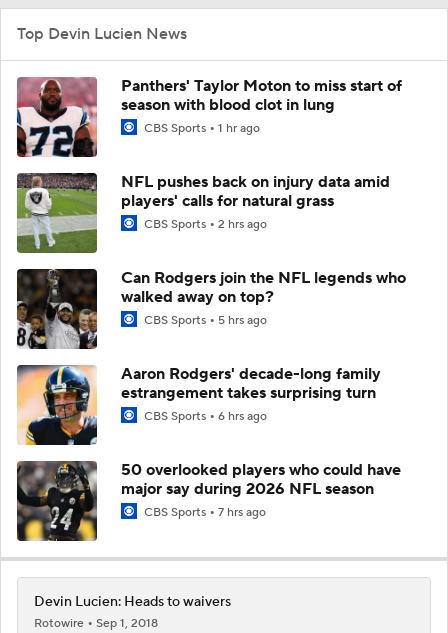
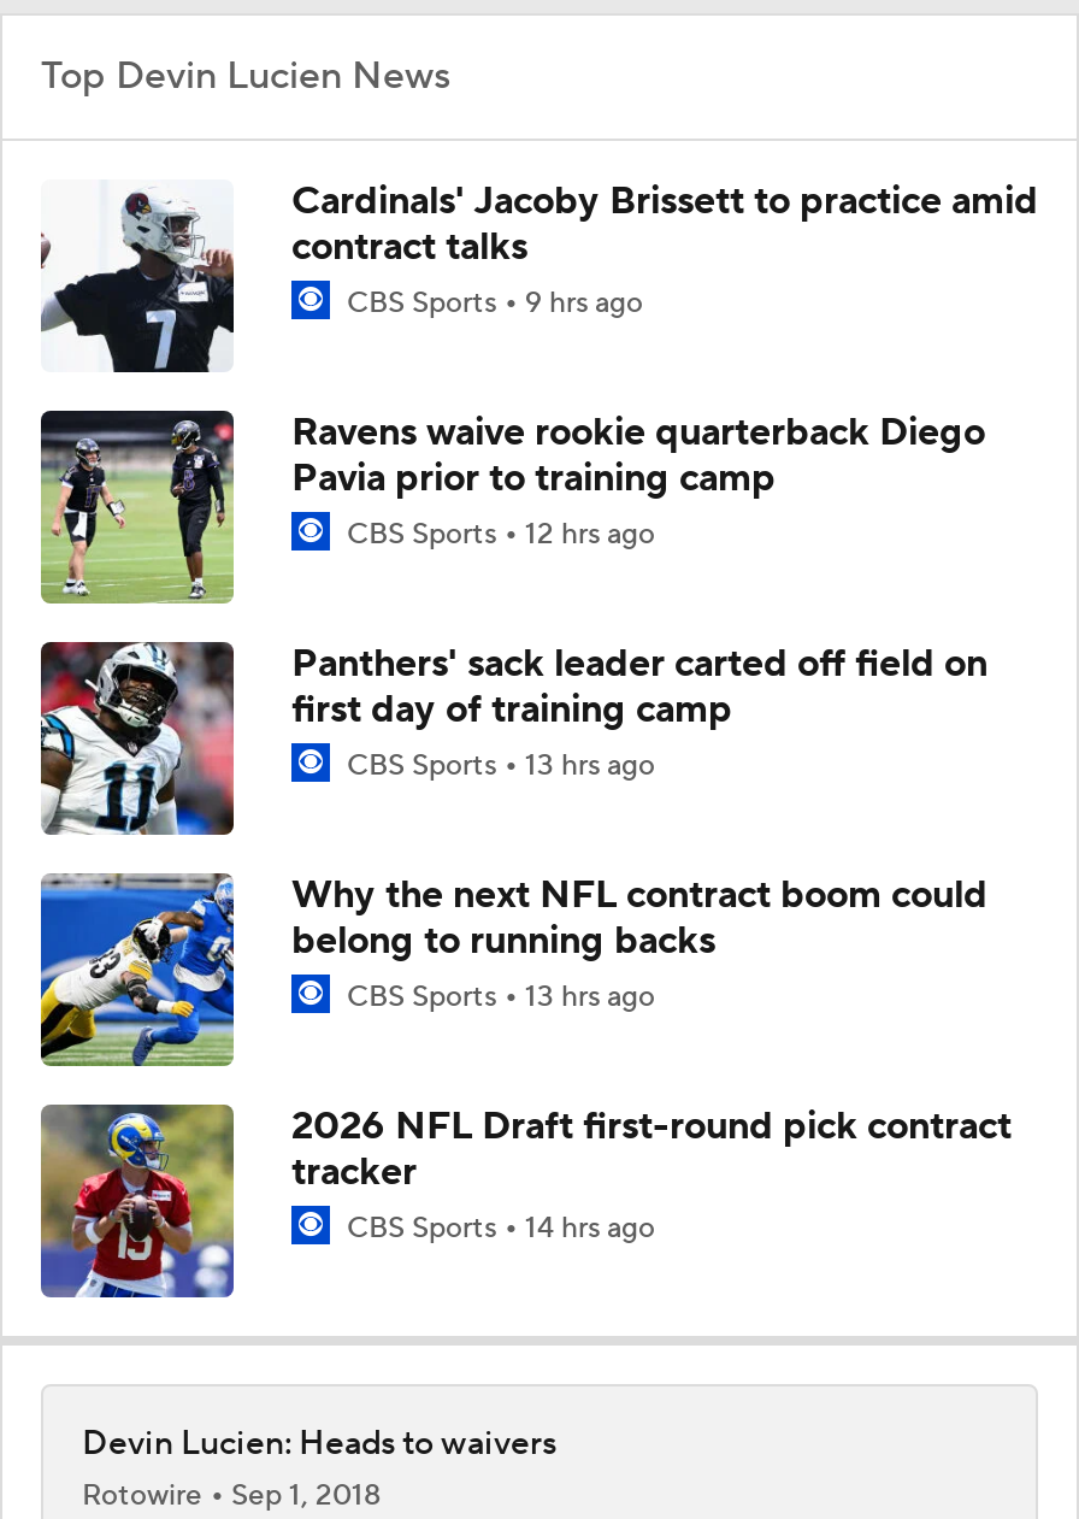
- [image]
- Panthers' Taylor Moton to miss start of
- season with blood clot in lung
- CBS Sports 1 hr ago
+ [image]
+ Cardinals' Jacoby Brissett to practice amid
+ contract talks
+ CBS Sports 9 hrs ago

- [image]
- NFL pushes back on injury data amid
- players' calls for natural grass
- CBS Sports 2 hrs ago
+ [image]
+ Ravens waive rookie quarterback Diego
+ Pavia prior to training camp
+ CBS Sports 12 hrs ago

- [image]
- Can Rodgers join the NFL legends who
- walked away on top?
- CBS Sports 5 hrs ago
+ [image]
+ Panthers' sack leader carted off field on
+ first day of training camp
+ CBS Sports 13 hrs ago

- [image]
- Aaron Rodgers' decade-long family
- estrangement takes surprising turn
- CBS Sports 6 hrs ago
+ [image]
+ Why the next NFL contract boom could
+ belong to running backs
+ CBS Sports 13 hrs ago

- [image]
- 50 overlooked players who could have
- major say during 2026 NFL season
- CBS Sports 7 hrs ago
+ [image]
+ 2026 NFL Draft first-round pick contract
+ tracker
+ CBS Sports 14 hrs ago
